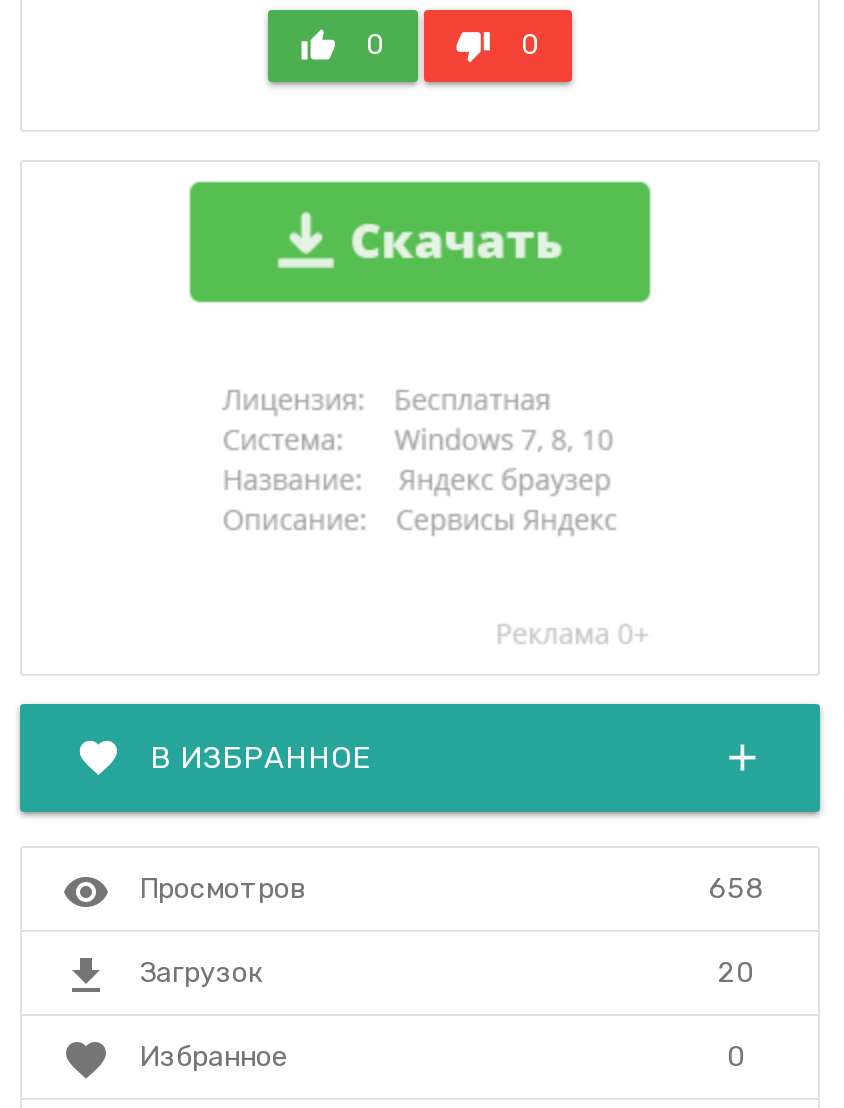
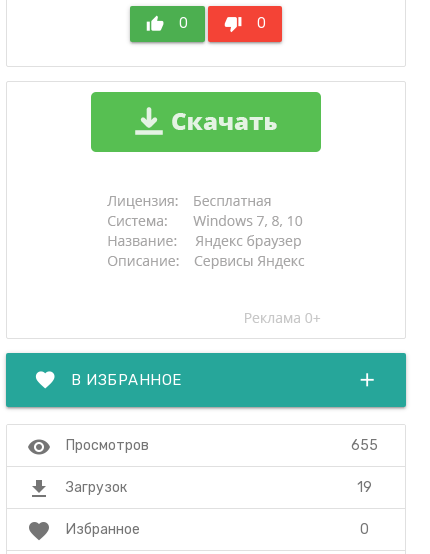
- 658
+ 655

- 20
+ 19
